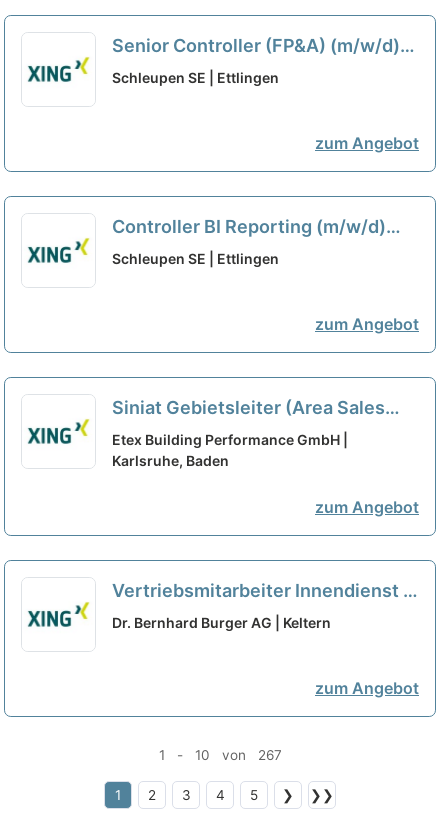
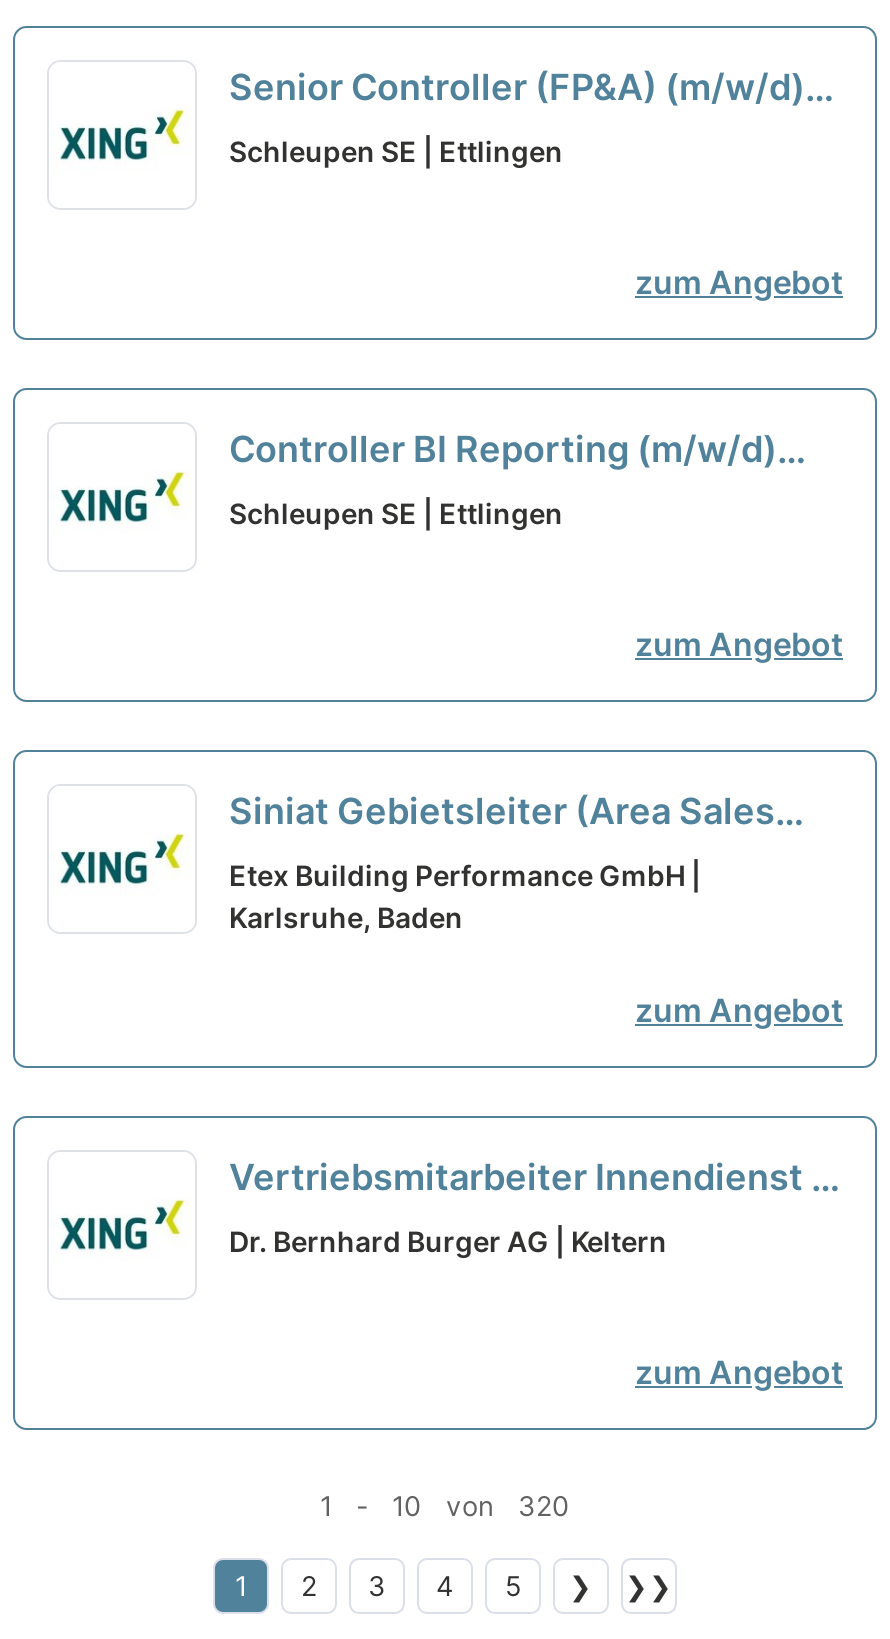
- 1 - 10 von 267
+ 1 - 10 von 320
